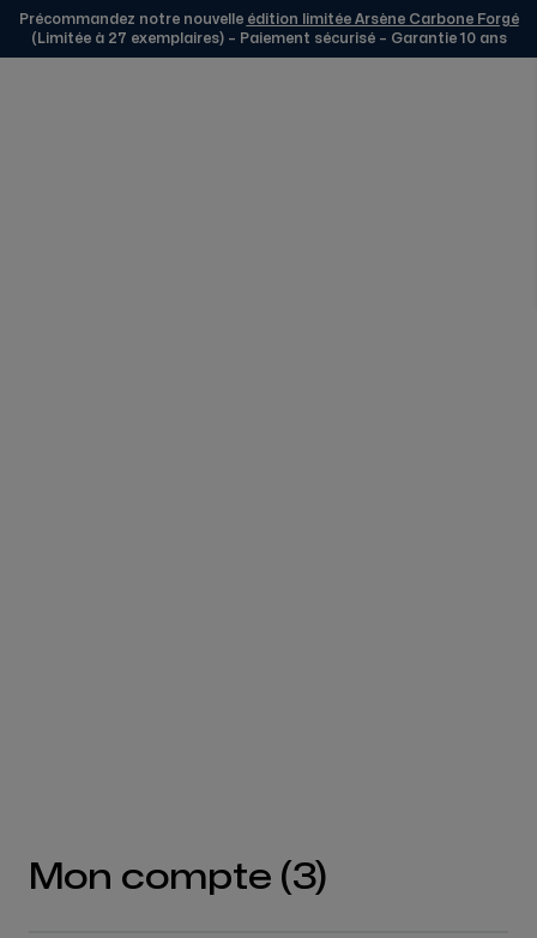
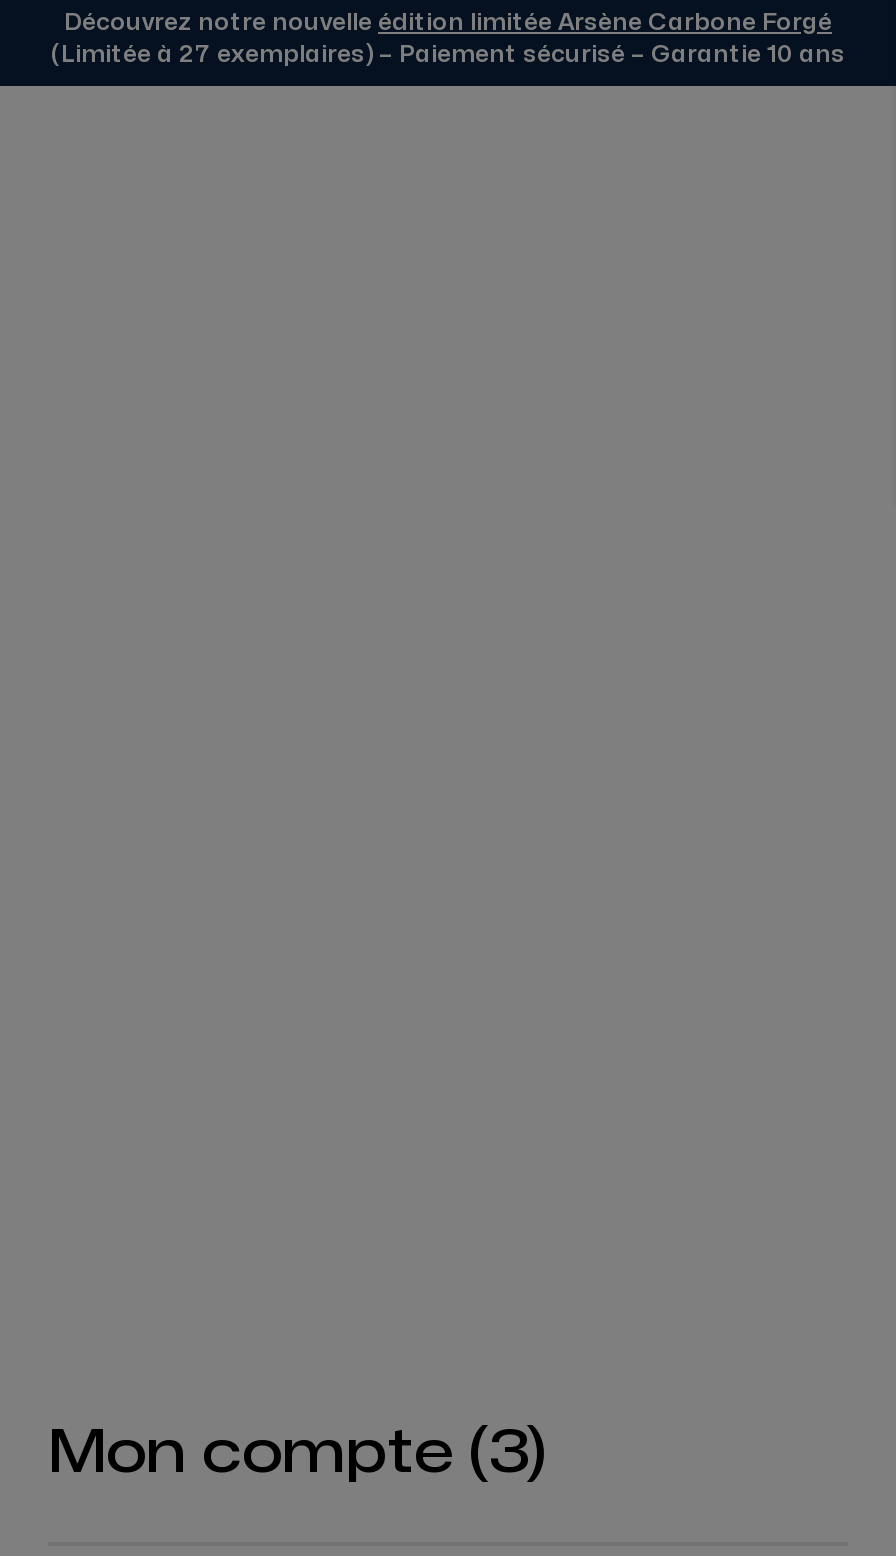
- Précommandez notre nouvelle édition limitée Arsène Carbone Forgé
+ Découvrez notre nouvelle édition limitée Arsène Carbone Forgé
